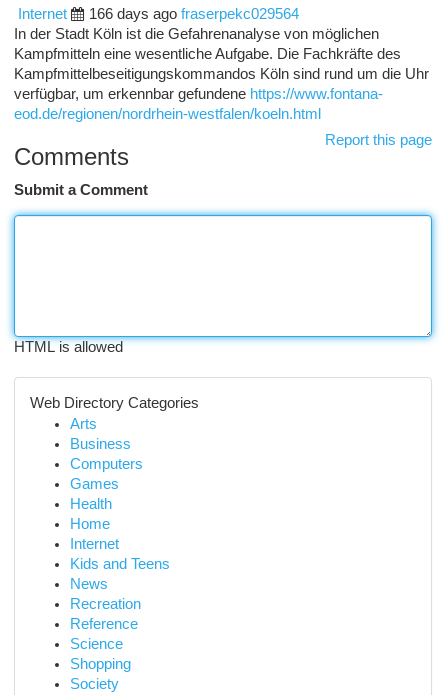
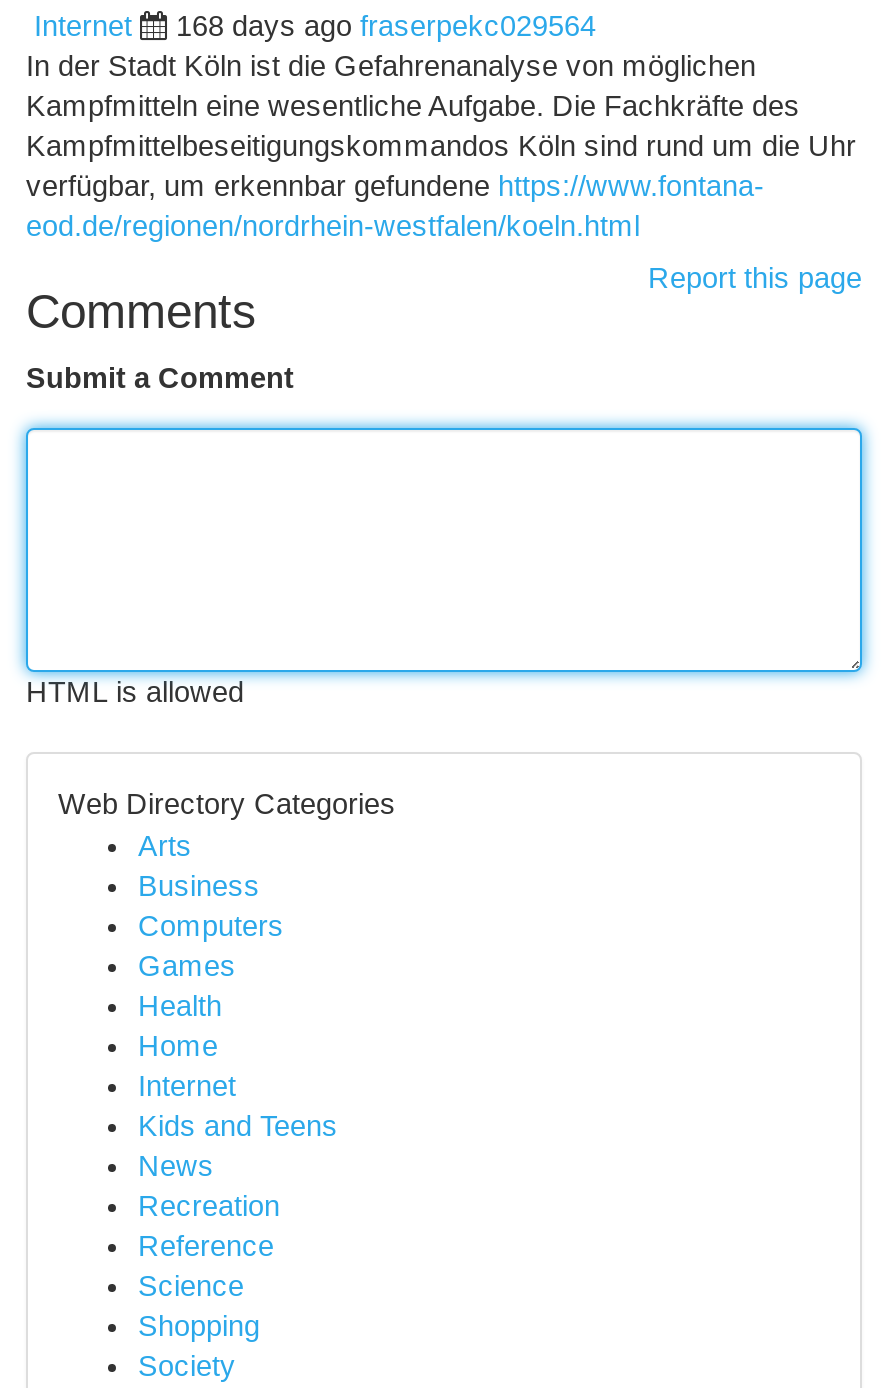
- 166 days ago fraserpekc029564
+ 168 days ago fraserpekc029564
